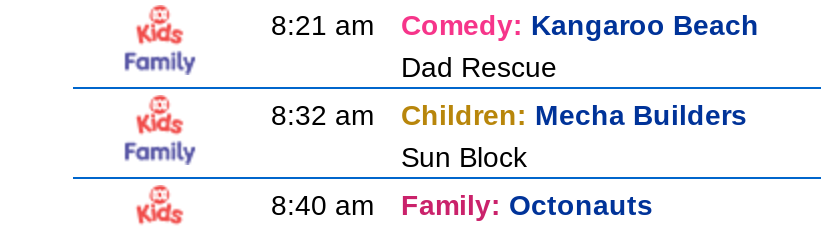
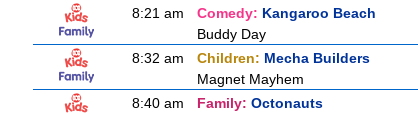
- Dad Rescue
+ Buddy Day

- Sun Block
+ Magnet Mayhem
